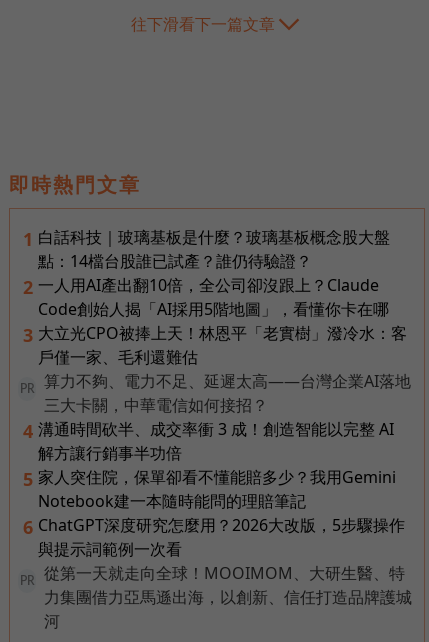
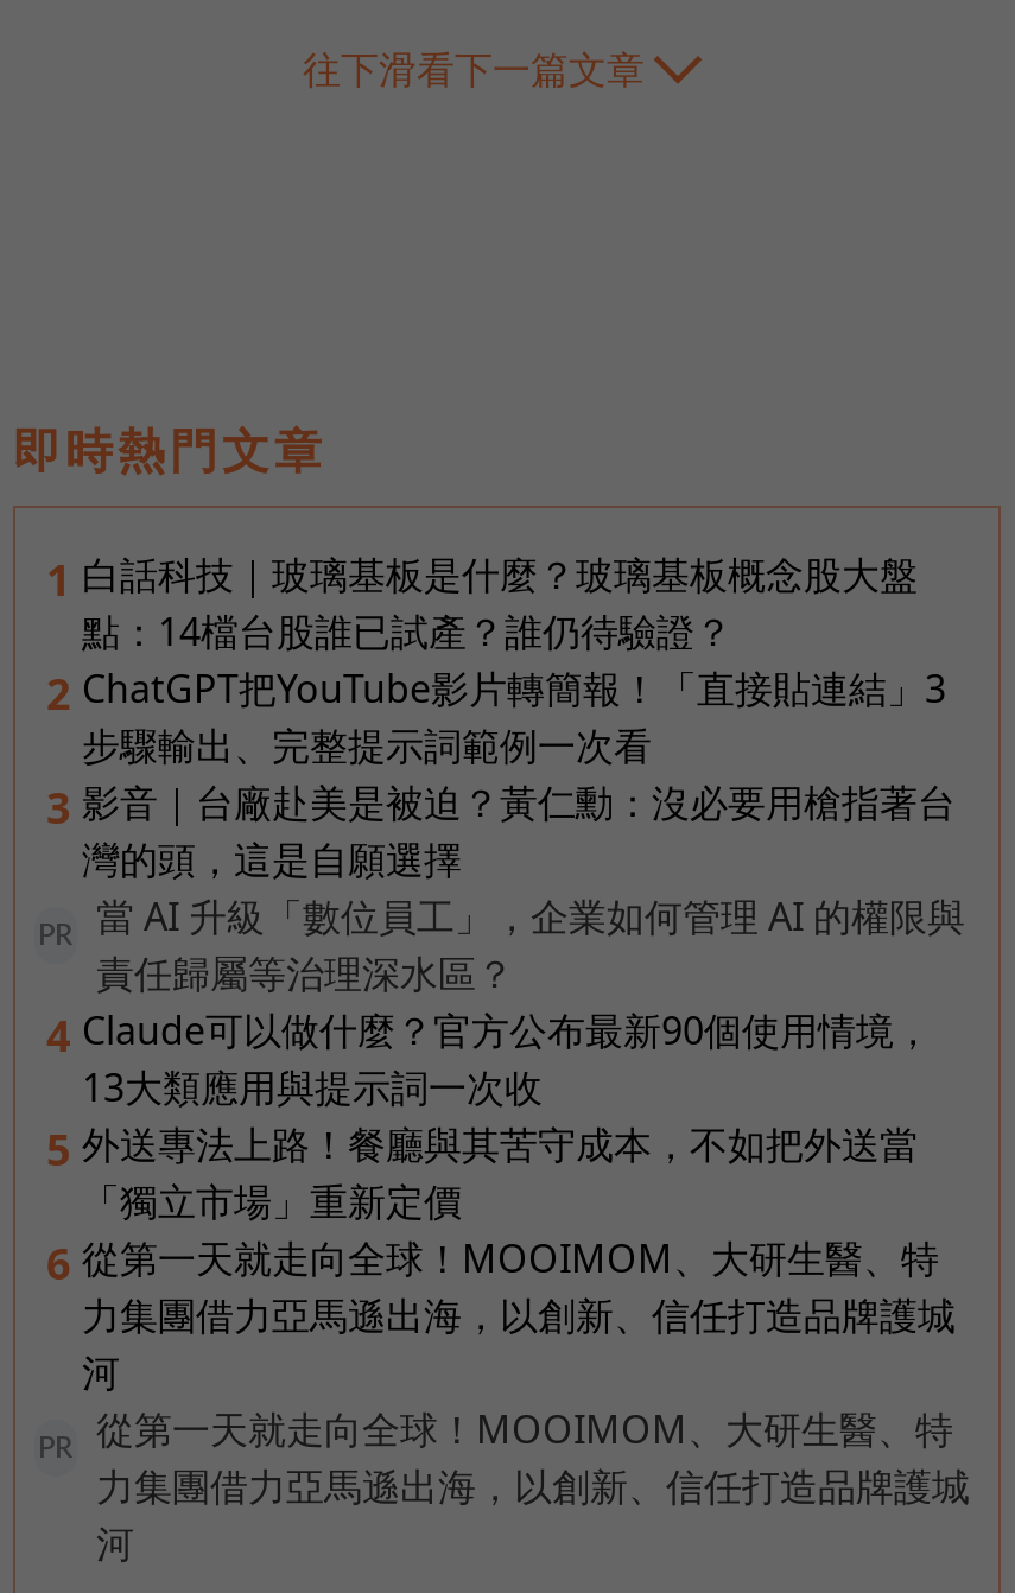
- 2 一人用AI產出翻10倍，全公司卻沒跟上？Claude
- Code創始人揭「AI採用5階地圖」，看懂你卡在哪
- 3 大立光CPO被捧上天！林恩平「老實樹」潑冷水：客
- 戶僅一家、毛利還難估
+ 2 ChatGPT把YouTube影片轉簡報！「直接貼連結」3
+ 步驟輸出、完整提示詞範例一次看
+ 3 影音｜台廠赴美是被迫？黃仁勳：沒必要用槍指著台
+ 灣的頭，這是自願選擇

- 算力不夠、電力不足、延遲太高——台灣企業AI落地
- 三大卡關，中華電信如何接招？
- 4 溝通時間砍半、成交率衝 3 成！創造智能以完整 AI
- 解方讓行銷事半功倍
- 5 家人突住院，保單卻看不懂能賠多少？我用Gemini
- Notebook建一本隨時能問的理賠筆記
- 6 ChatGPT深度研究怎麼用？2026大改版，5步驟操作
- 與提示詞範例一次看
+ 當 AI 升級「數位員工」，企業如何管理 AI 的權限與
+ 責任歸屬等治理深水區？
+ 4 Claude可以做什麼？官方公布最新90個使用情境，
+ 13大類應用與提示詞一次收
+ 5 外送專法上路！餐廳與其苦守成本，不如把外送當
+ 「獨立市場」重新定價
+ 6 從第一天就走向全球！MOOIMOM、大研生醫、特
+ 力集團借力亞馬遜出海，以創新、信任打造品牌護城
+ 河
